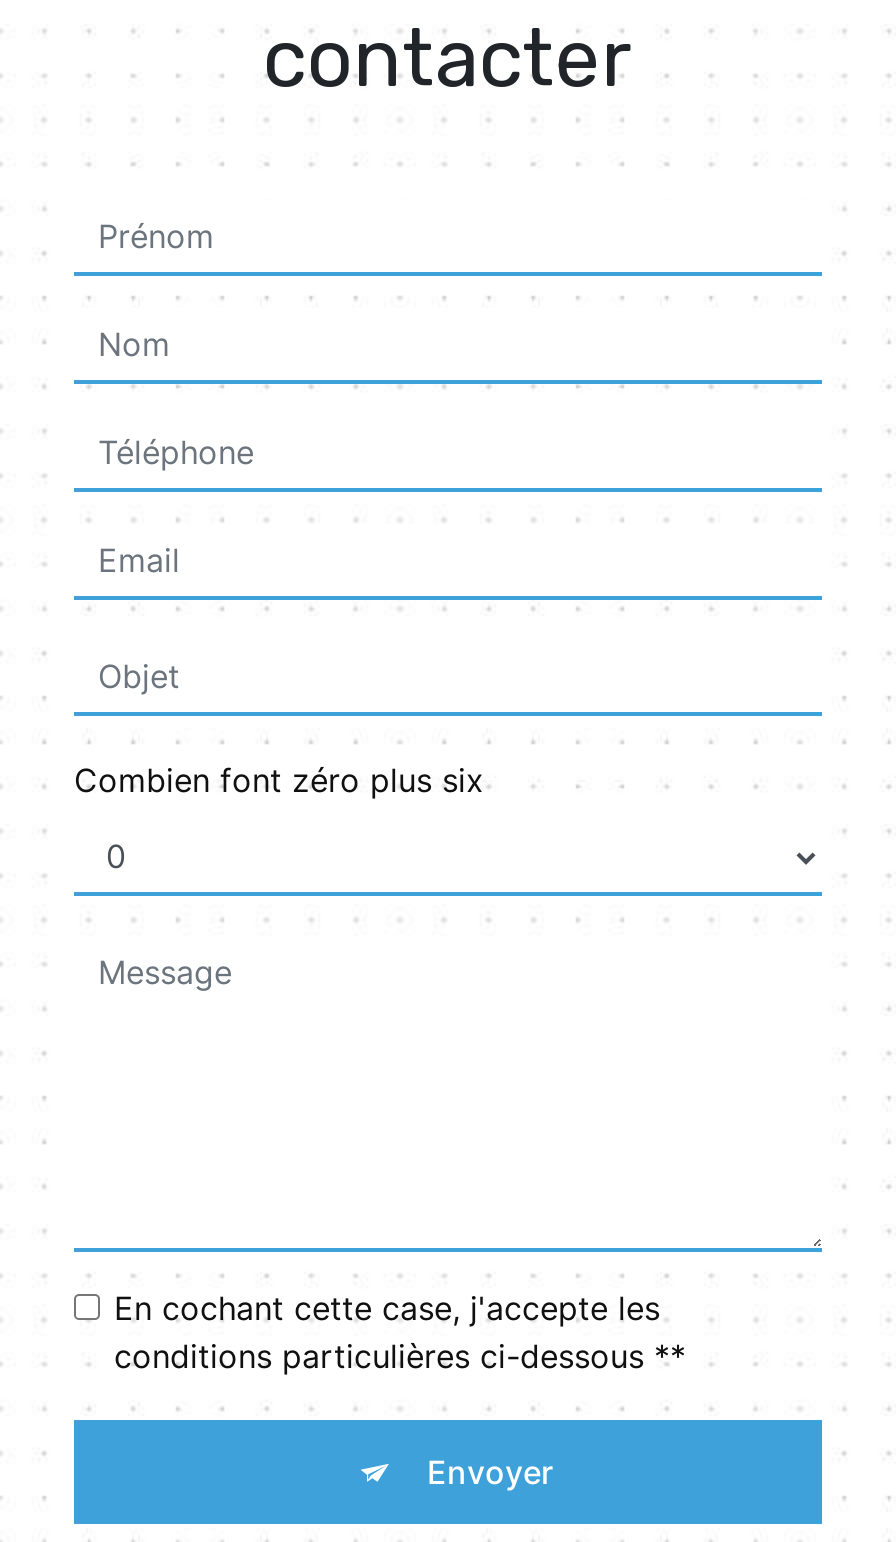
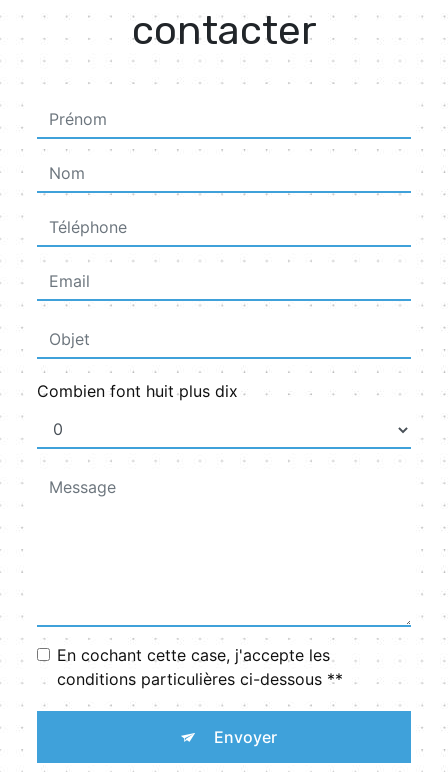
- Combien font zéro plus six
+ Combien font huit plus dix
